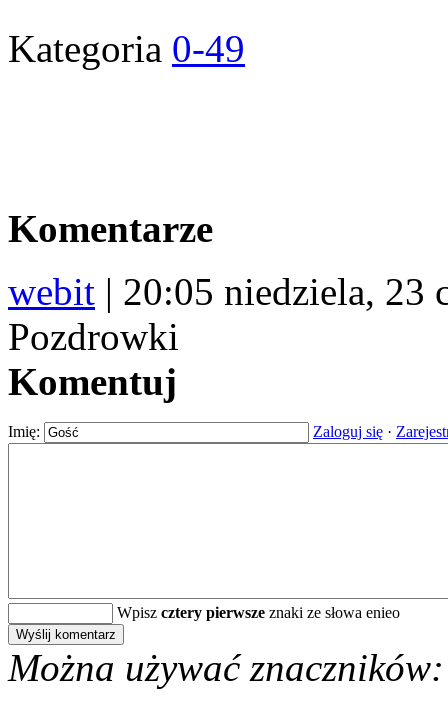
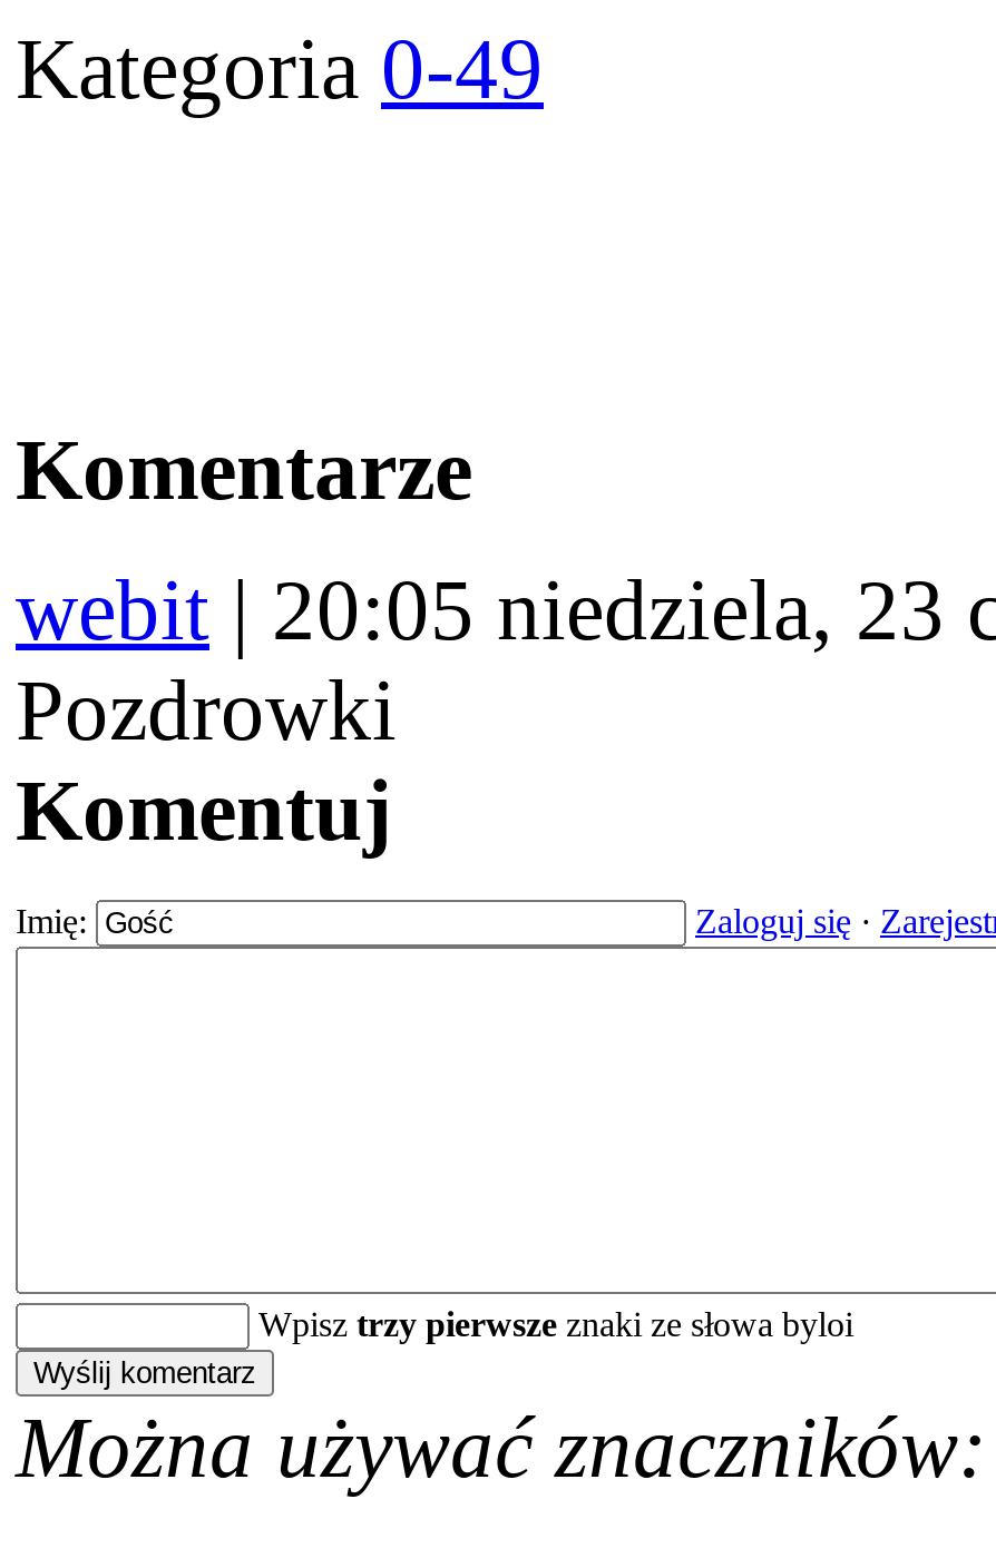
- Wpisz cztery pierwsze znaki ze słowa enieo
+ Wpisz trzy pierwsze znaki ze słowa byloi
